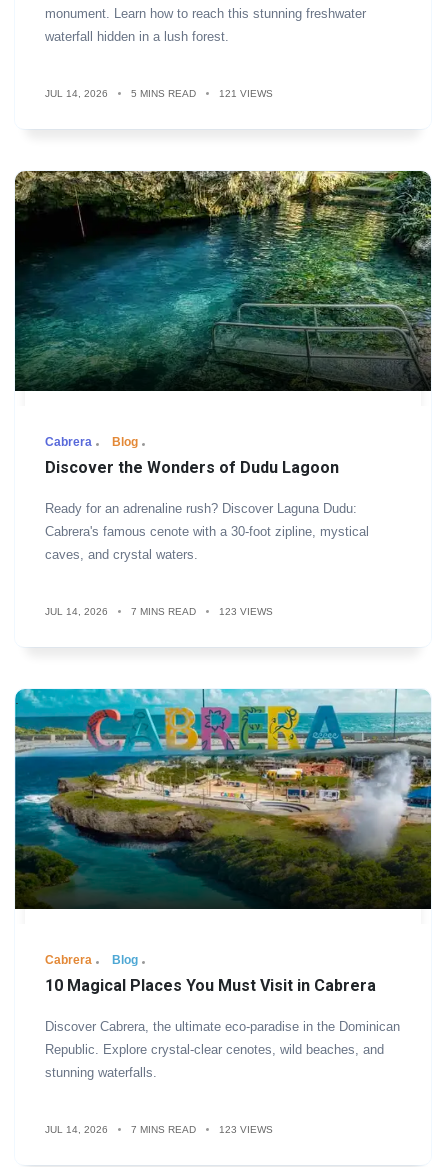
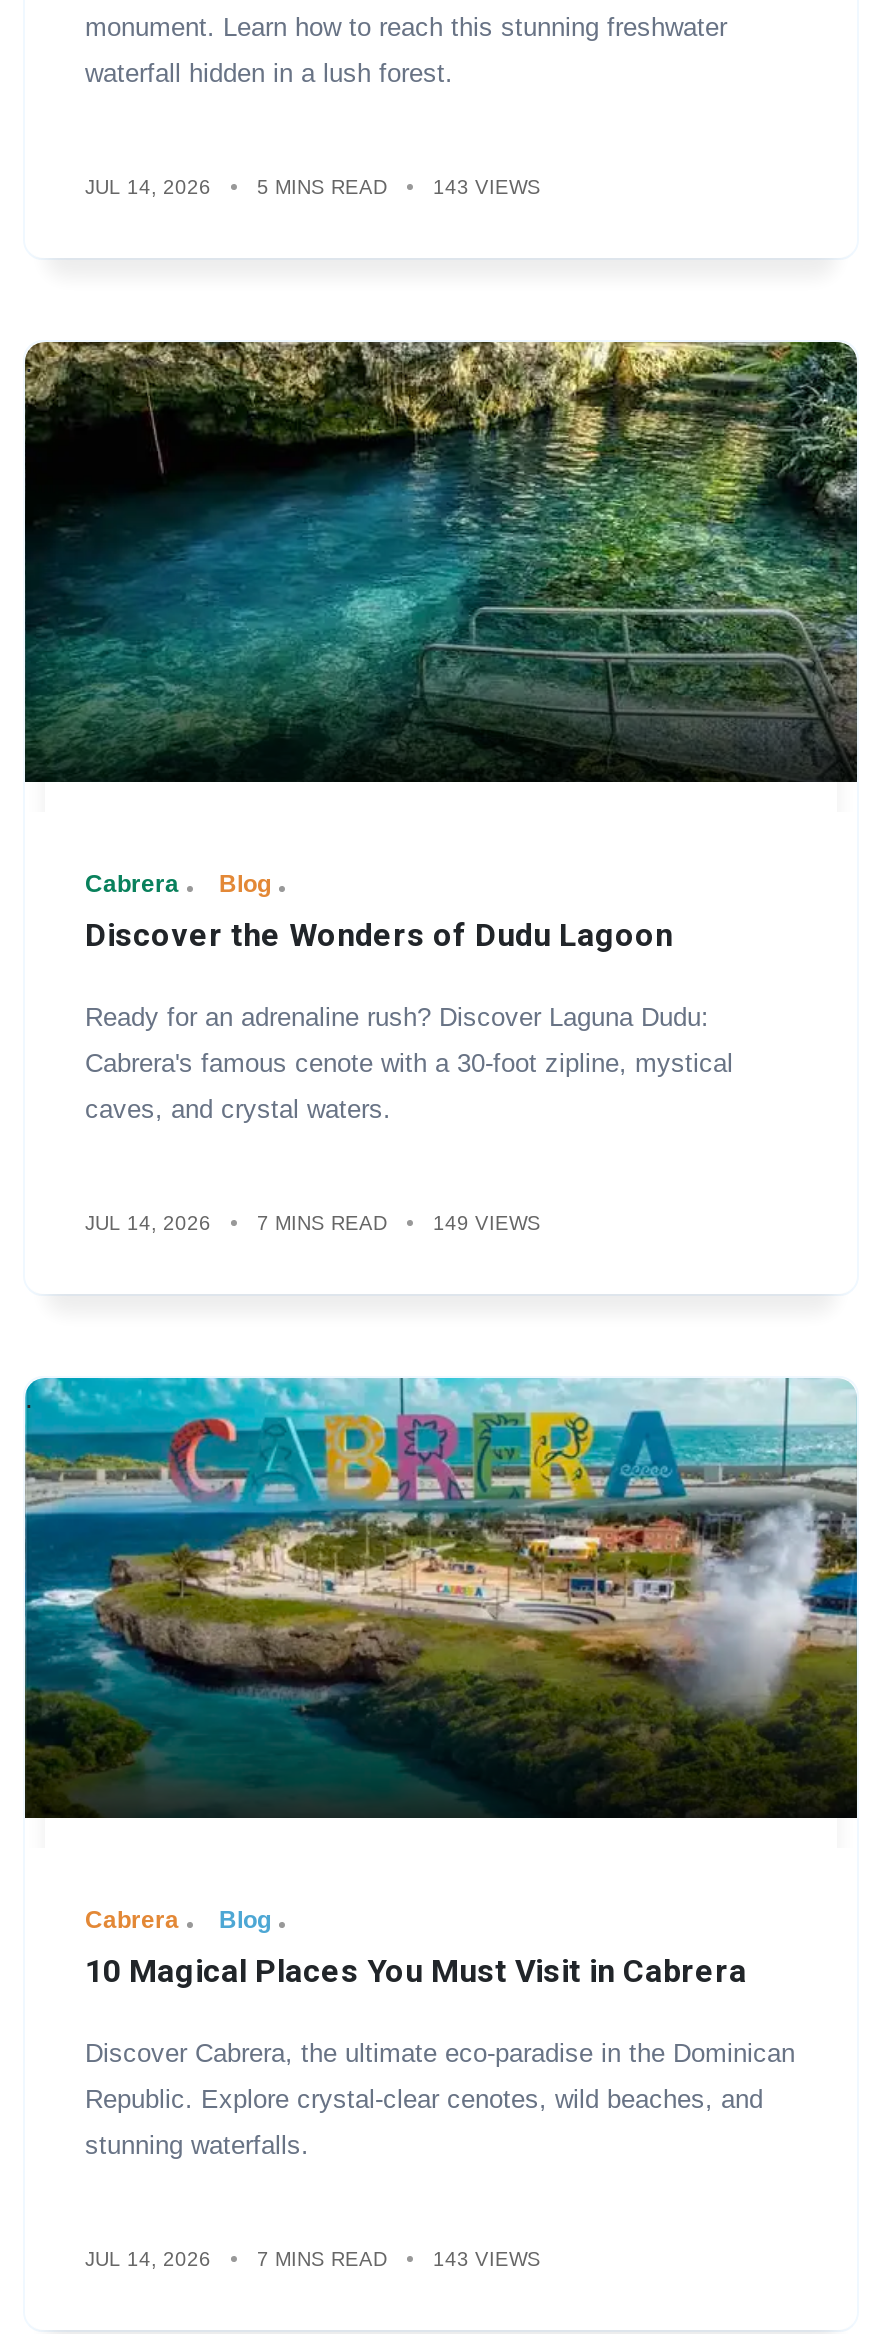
- 121 VIEWS
+ 143 VIEWS

- 123 VIEWS
+ 149 VIEWS

- 123 VIEWS
+ 143 VIEWS
